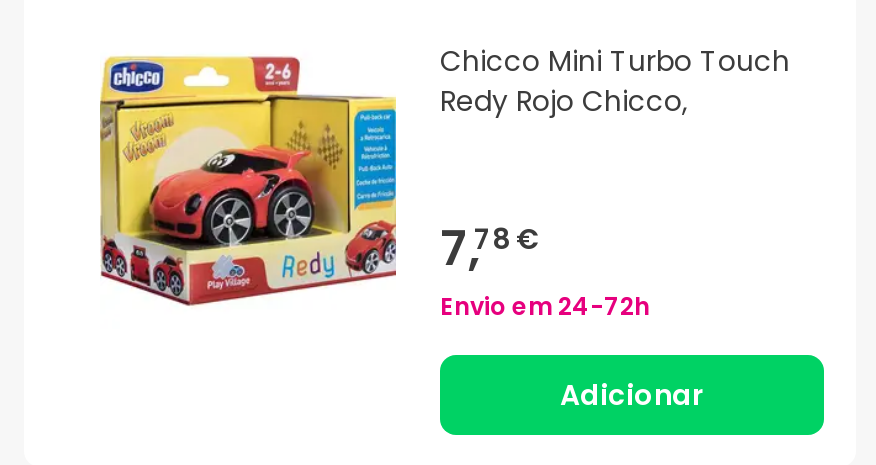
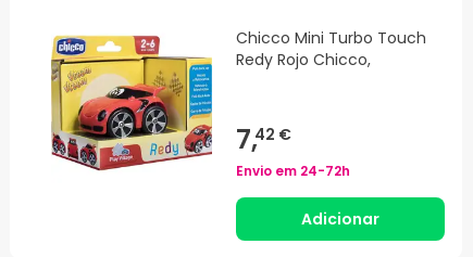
- 7, 78 €
+ 7, 42 €
